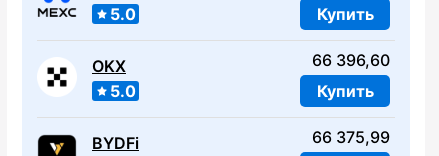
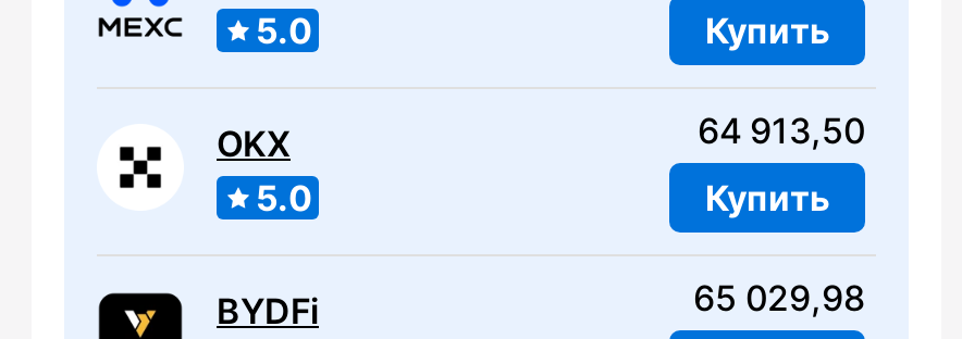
- 66 396,60
+ 64 913,50

- 66 375,99
+ 65 029,98
